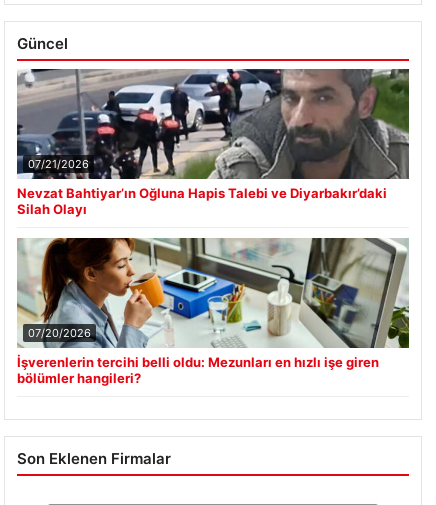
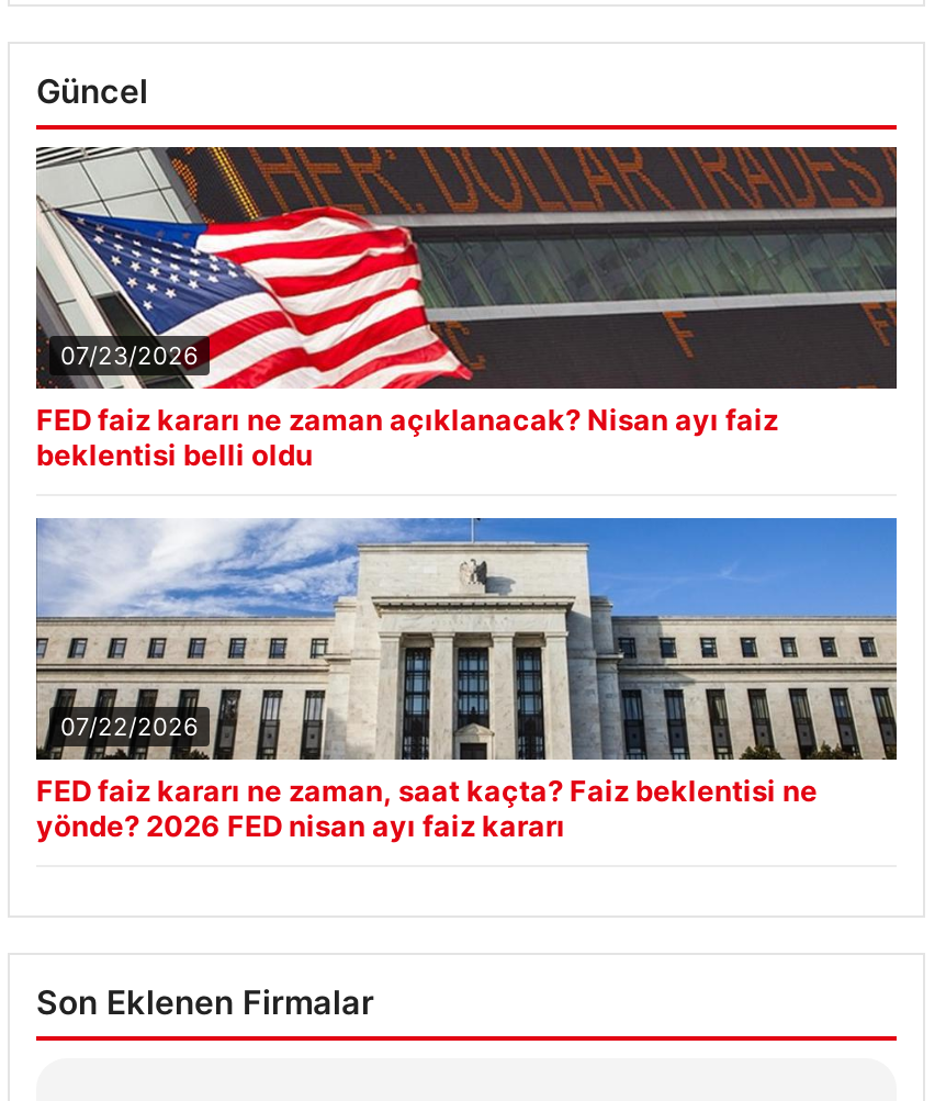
- [image]
- 07/21/2026
+ [image]
+ 07/23/2026

- Nevzat Bahtiyar’ın Oğluna Hapis Talebi ve Diyarbakır’daki
- Silah Olayı
+ FED faiz kararı ne zaman açıklanacak? Nisan ayı faiz
+ beklentisi belli oldu

- [image]
- 07/20/2026
+ [image]
+ 07/22/2026

- İşverenlerin tercihi belli oldu: Mezunları en hızlı işe giren
- bölümler hangileri?
+ FED faiz kararı ne zaman, saat kaçta? Faiz beklentisi ne
+ yönde? 2026 FED nisan ayı faiz kararı
